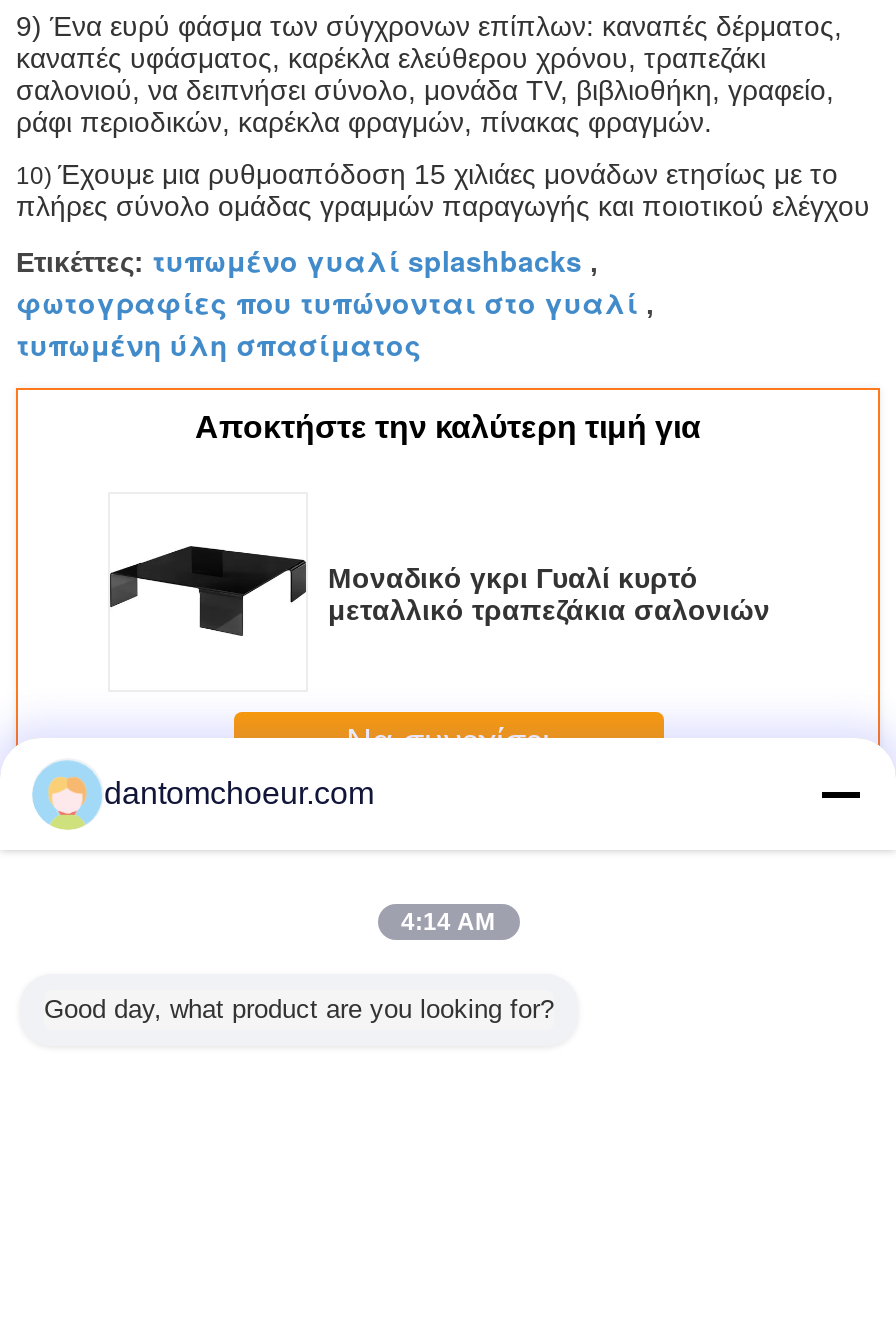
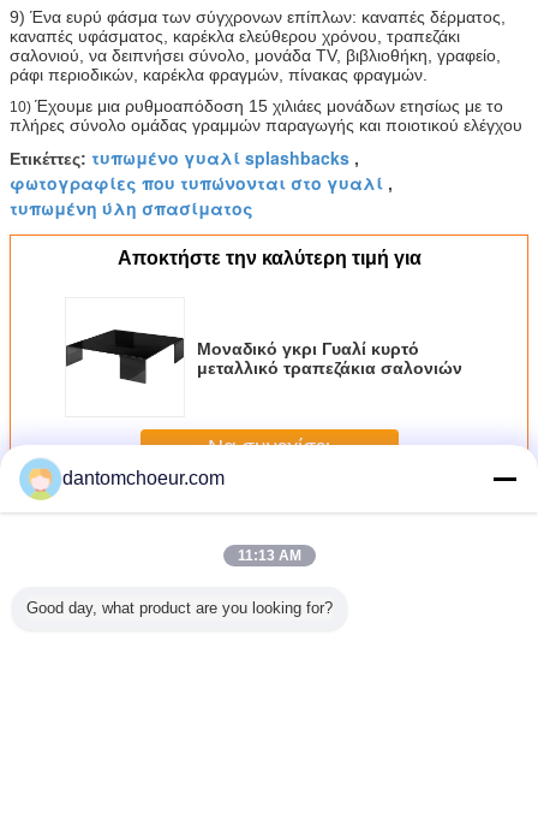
- 4:14 AM
+ 11:13 AM
